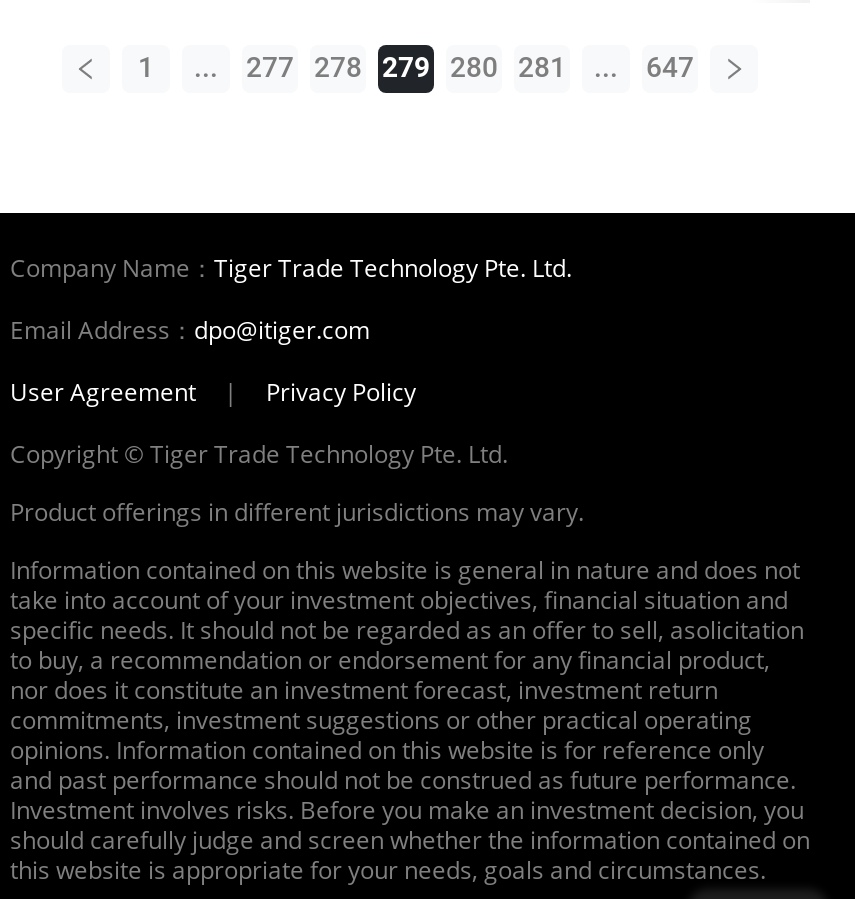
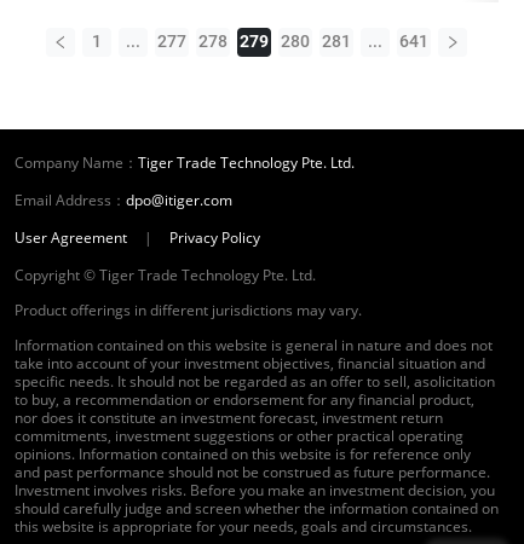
- 647
+ 641
